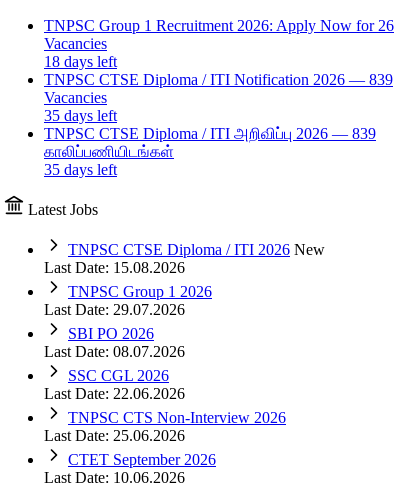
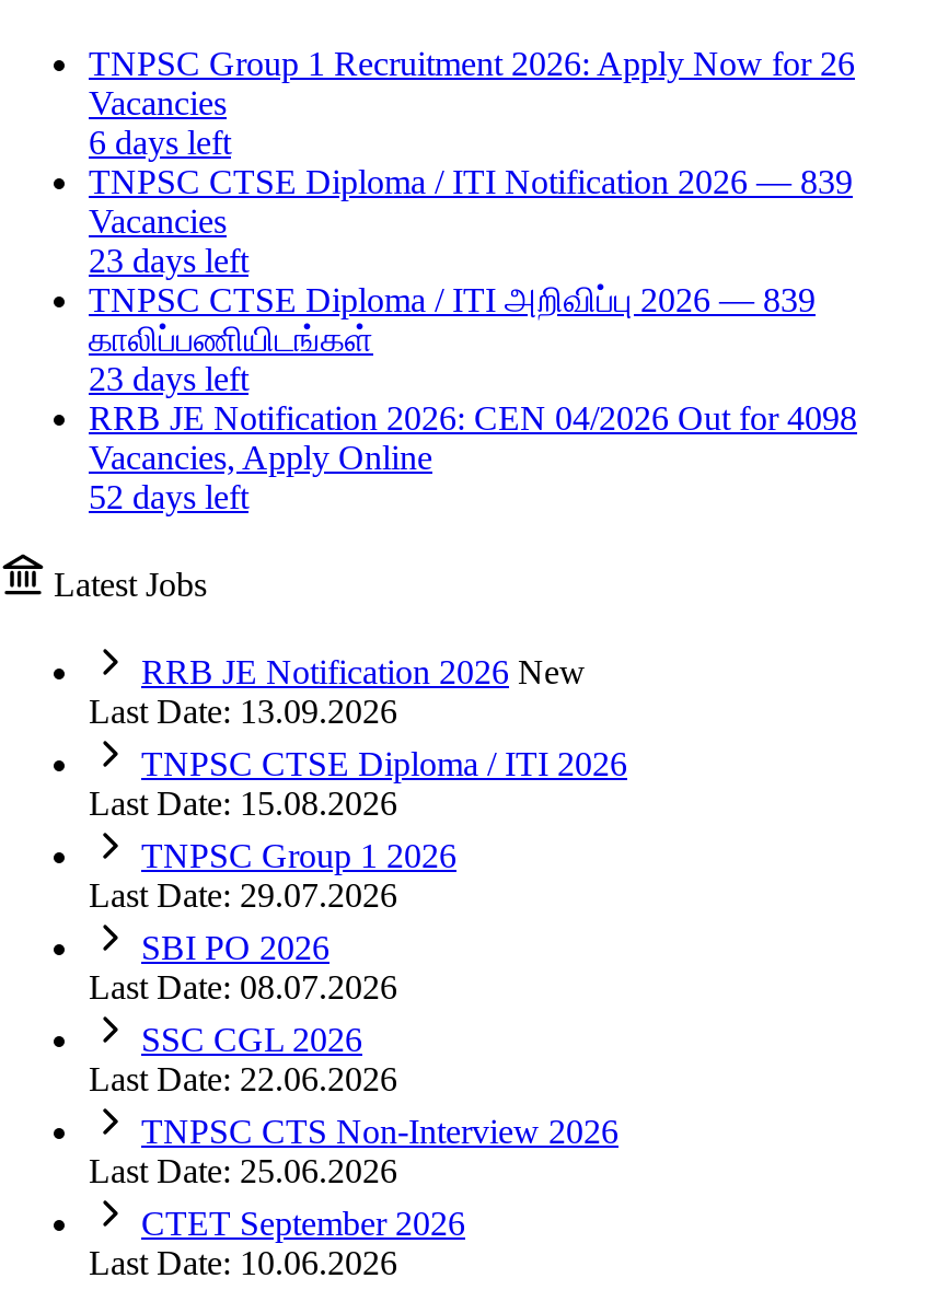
- 18 days left
+ 6 days left

- 35 days left
+ 23 days left

- 35 days left
+ 23 days left
+ RRB JE Notification 2026: CEN 04/2026 Out for 4098
+ Vacancies, Apply Online
+ 52 days left

- TNPSC CTSE Diploma / ITI 2026 New
+ RRB JE Notification 2026 New
+ Last Date: 13.09.2026
+ TNPSC CTSE Diploma / ITI 2026
